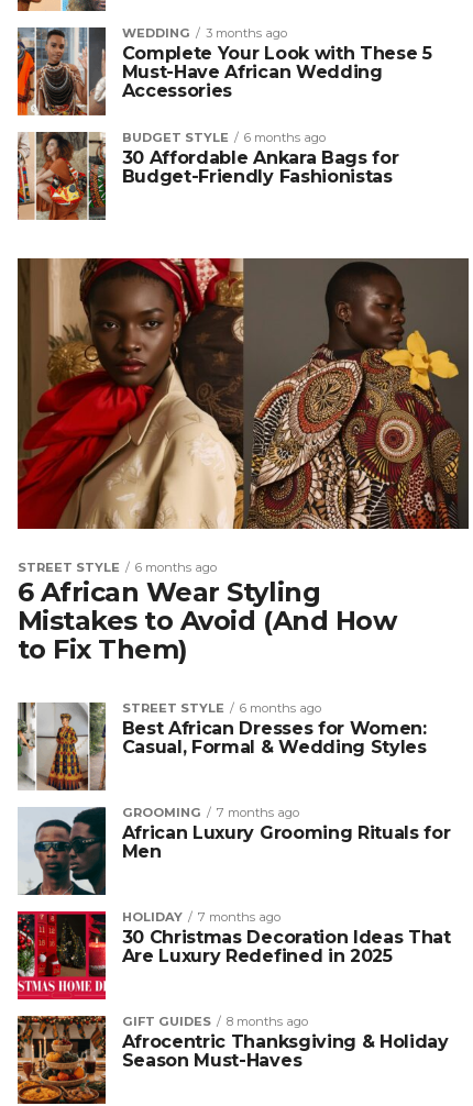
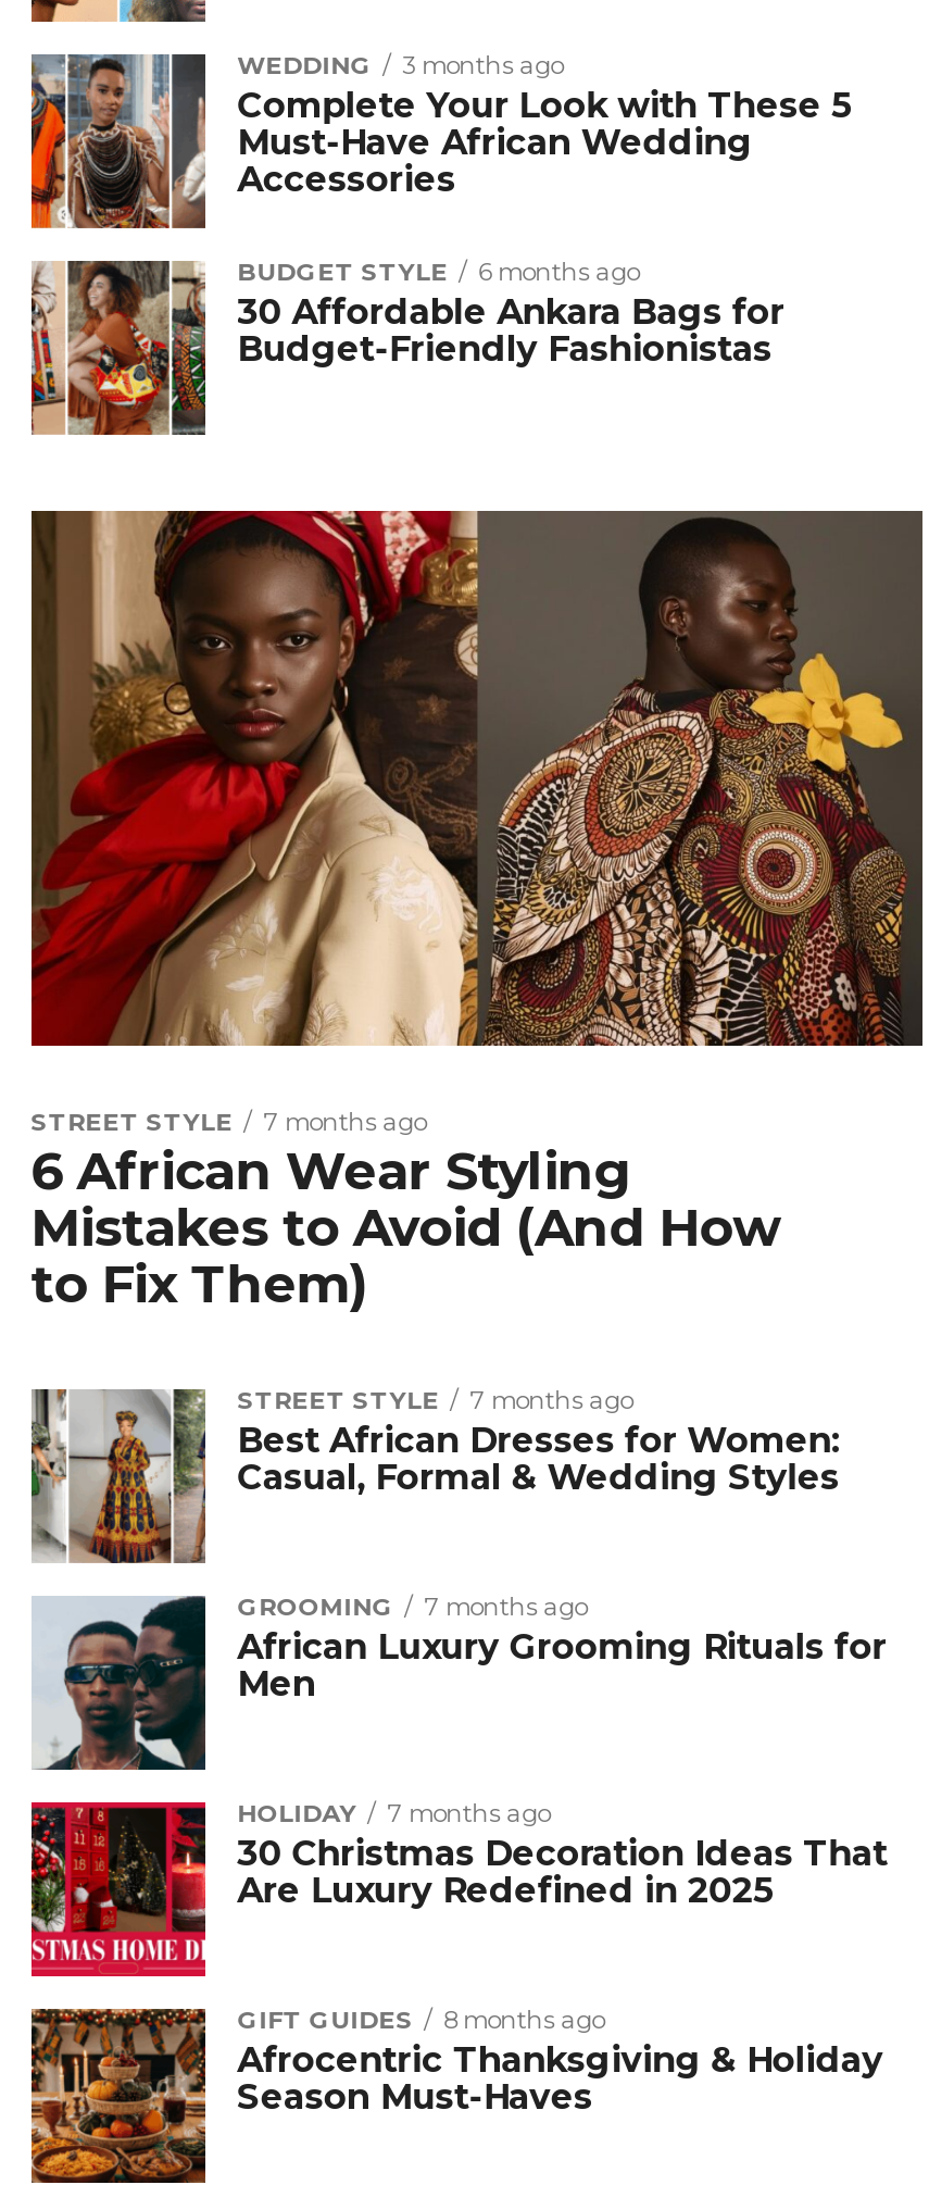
- STREET STYLE 6 months ago
+ STREET STYLE 7 months ago

- STREET STYLE 6 months ago
+ STREET STYLE 7 months ago
